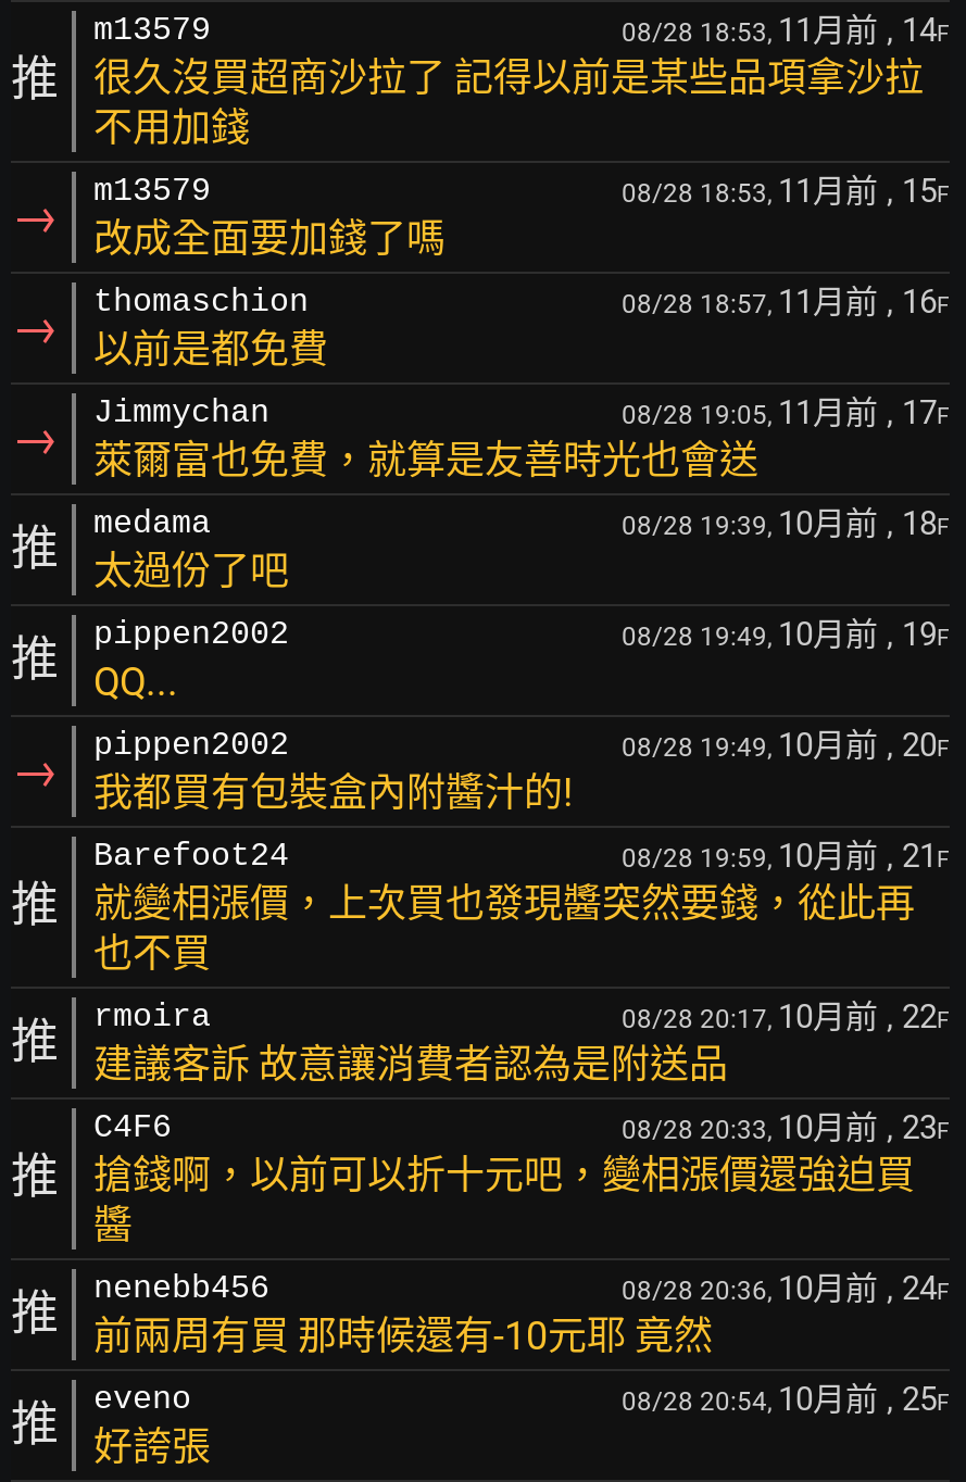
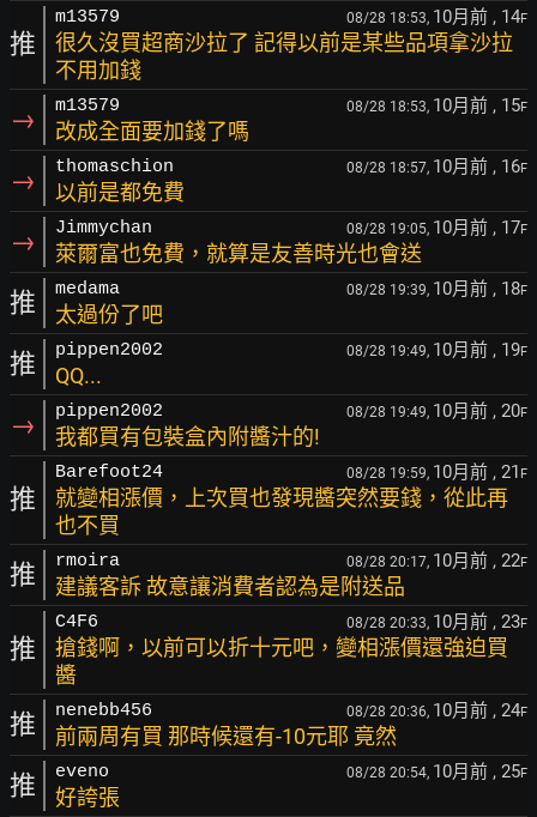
- 08/28 18:53, 11月前, 14F
+ 08/28 18:53, 10月前, 14F

- 08/28 18:53, 11月前, 15F
+ 08/28 18:53, 10月前, 15F

- 08/28 18:57, 11月前, 16F
+ 08/28 18:57, 10月前, 16F

- 08/28 19:05, 11月前, 17F
+ 08/28 19:05, 10月前, 17F
